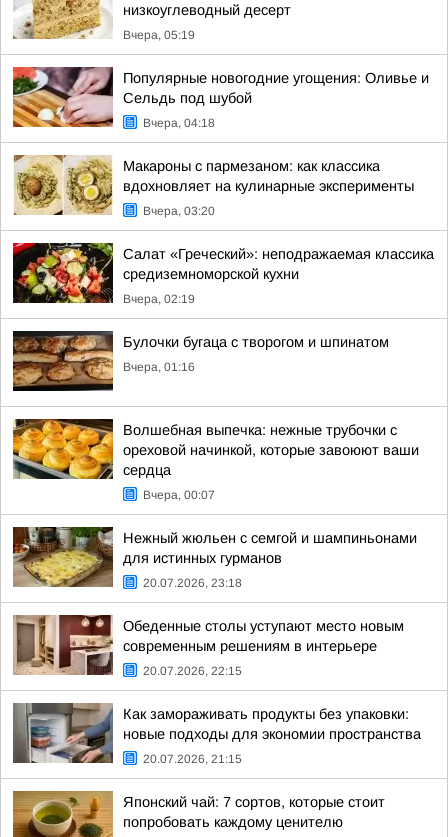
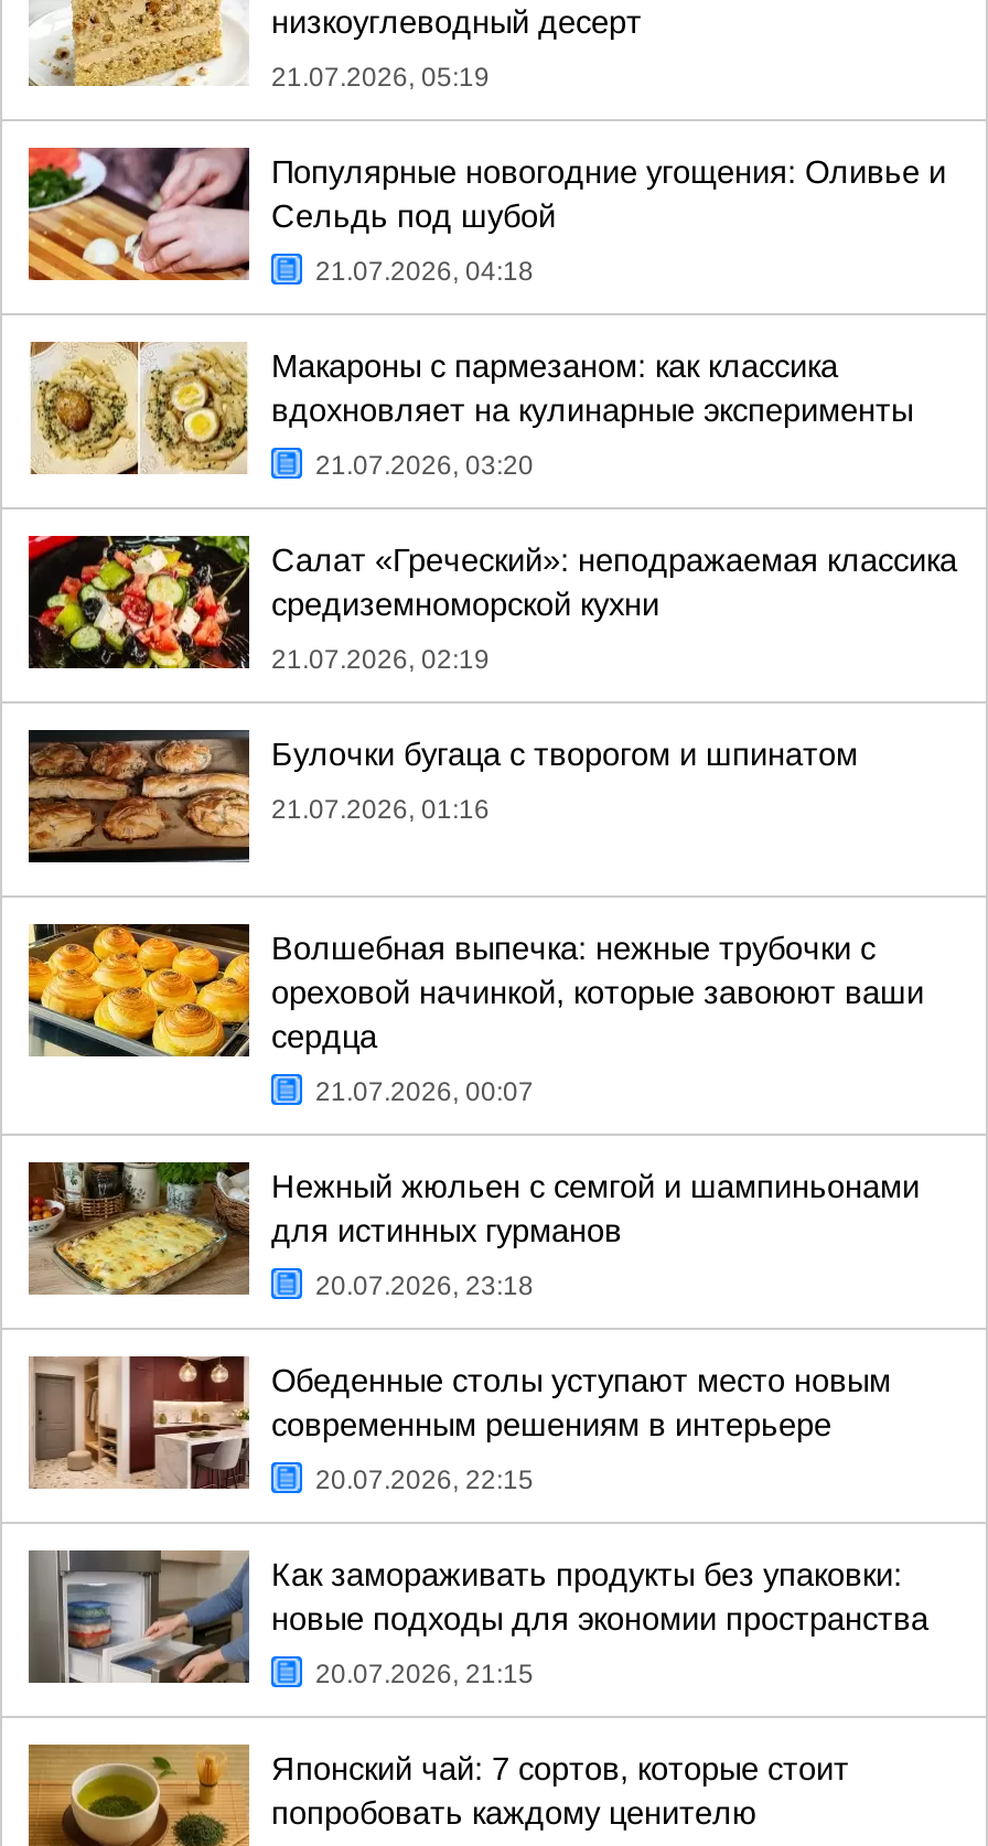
- Вчера, 05:19
+ 21.07.2026, 05:19

- Вчера, 04:18
+ 21.07.2026, 04:18

- Вчера, 03:20
+ 21.07.2026, 03:20

- Вчера, 02:19
+ 21.07.2026, 02:19

- Вчера, 01:16
+ 21.07.2026, 01:16

- Вчера, 00:07
+ 21.07.2026, 00:07
